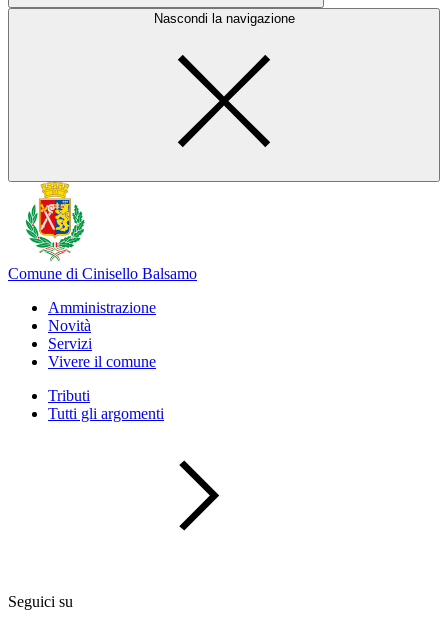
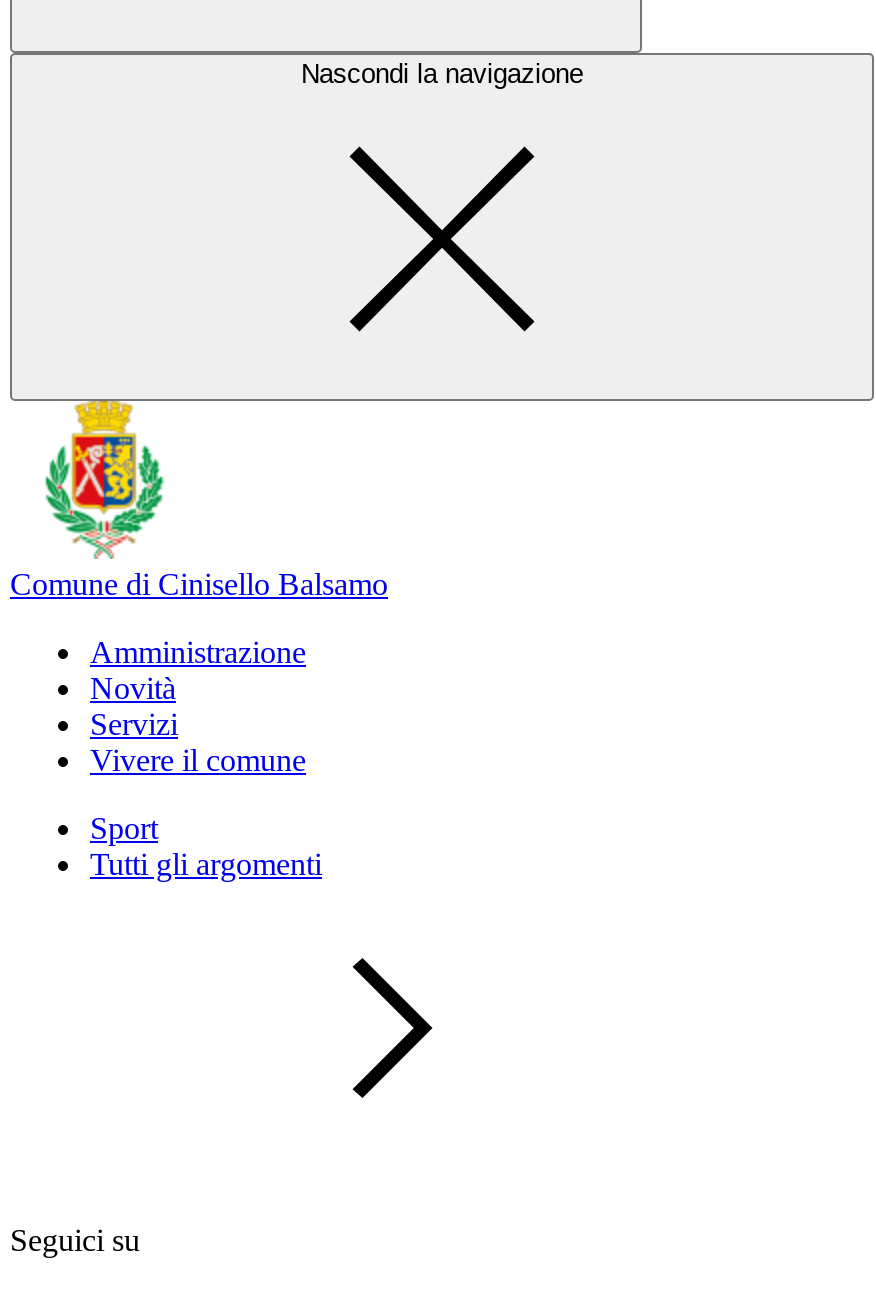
- Tributi
+ Sport
